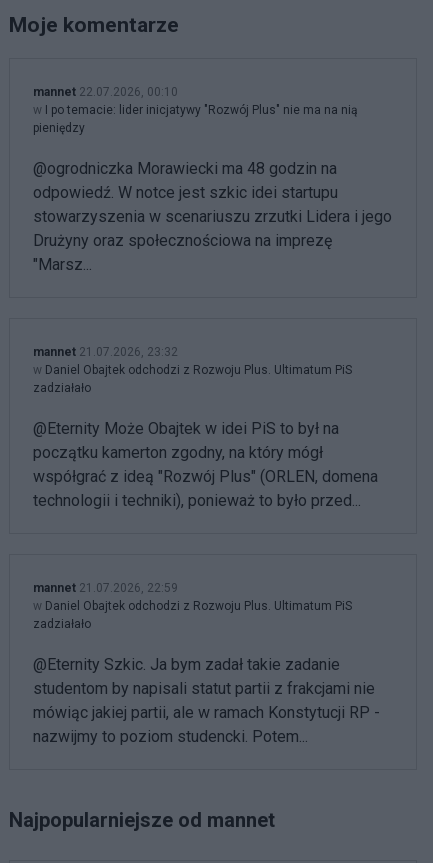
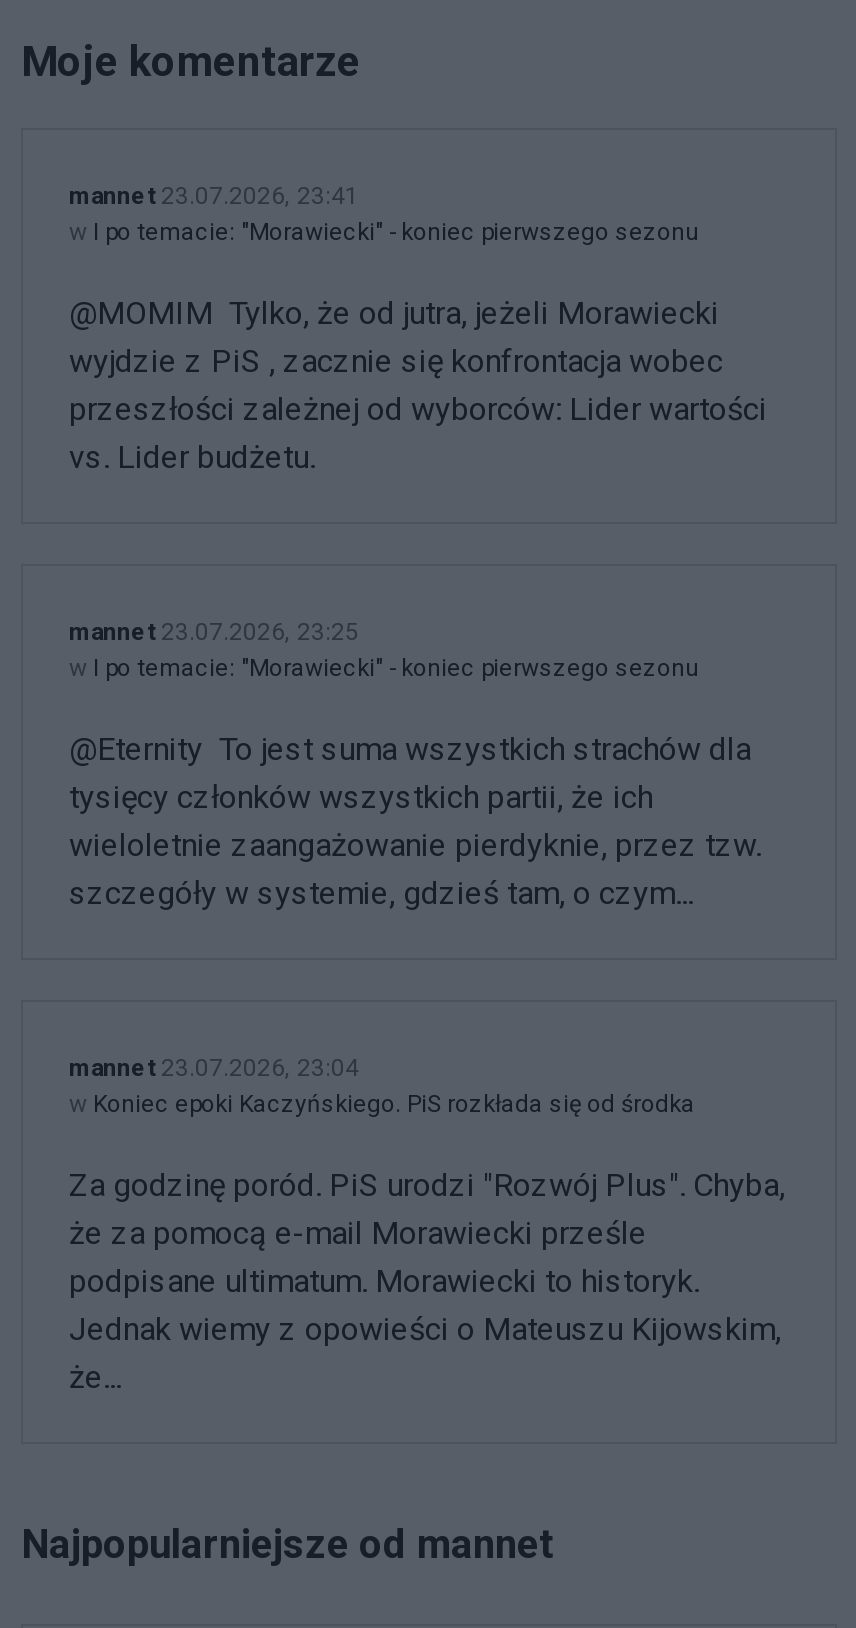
- mannet 22.07.2026, 00:10
- w I po temacie: lider inicjatywy "Rozwój Plus" nie ma na nią
- pieniędzy
+ mannet 23.07.2026, 23:41
+ w I po temacie: "Morawiecki" - koniec pierwszego sezonu

- @ogrodniczka Morawiecki ma 48 godzin na
- odpowiedź. W notce jest szkic idei startupu
- stowarzyszenia w scenariuszu zrzutki Lidera i jego
- Drużyny oraz społecznościowa na imprezę
- "Marsz...
+ @MOMIM Tylko, że od jutra, jeżeli Morawiecki
+ wyjdzie z PiS , zacznie się konfrontacja wobec
+ przeszłości zależnej od wyborców: Lider wartości
+ vs. Lider budżetu.

- mannet 21.07.2026, 23:32
- w Daniel Obajtek odchodzi z Rozwoju Plus. Ultimatum PiS
- zadziałało
+ mannet 23.07.2026, 23:25
+ w I po temacie: "Morawiecki" - koniec pierwszego sezonu

- @Eternity Może Obajtek w idei PiS to był na
- początku kamerton zgodny, na który mógł
- współgrać z ideą "Rozwój Plus" (ORLEN, domena
- technologii i techniki), ponieważ to było przed...
+ @Eternity To jest suma wszystkich strachów dla
+ tysięcy członków wszystkich partii, że ich
+ wieloletnie zaangażowanie pierdyknie, przez tzw.
+ szczegóły w systemie, gdzieś tam, o czym...

- mannet 21.07.2026, 22:59
- w Daniel Obajtek odchodzi z Rozwoju Plus. Ultimatum PiS
- zadziałało
+ mannet 23.07.2026, 23:04
+ w Koniec epoki Kaczyńskiego. PiS rozkłada się od środka

- @Eternity Szkic. Ja bym zadał takie zadanie
- studentom by napisali statut partii z frakcjami nie
- mówiąc jakiej partii, ale w ramach Konstytucji RP -
- nazwijmy to poziom studencki. Potem...
+ Za godzinę poród. PiS urodzi "Rozwój Plus". Chyba,
+ że za pomocą e-mail Morawiecki prześle
+ podpisane ultimatum. Morawiecki to historyk.
+ Jednak wiemy z opowieści o Mateuszu Kijowskim,
+ że...
